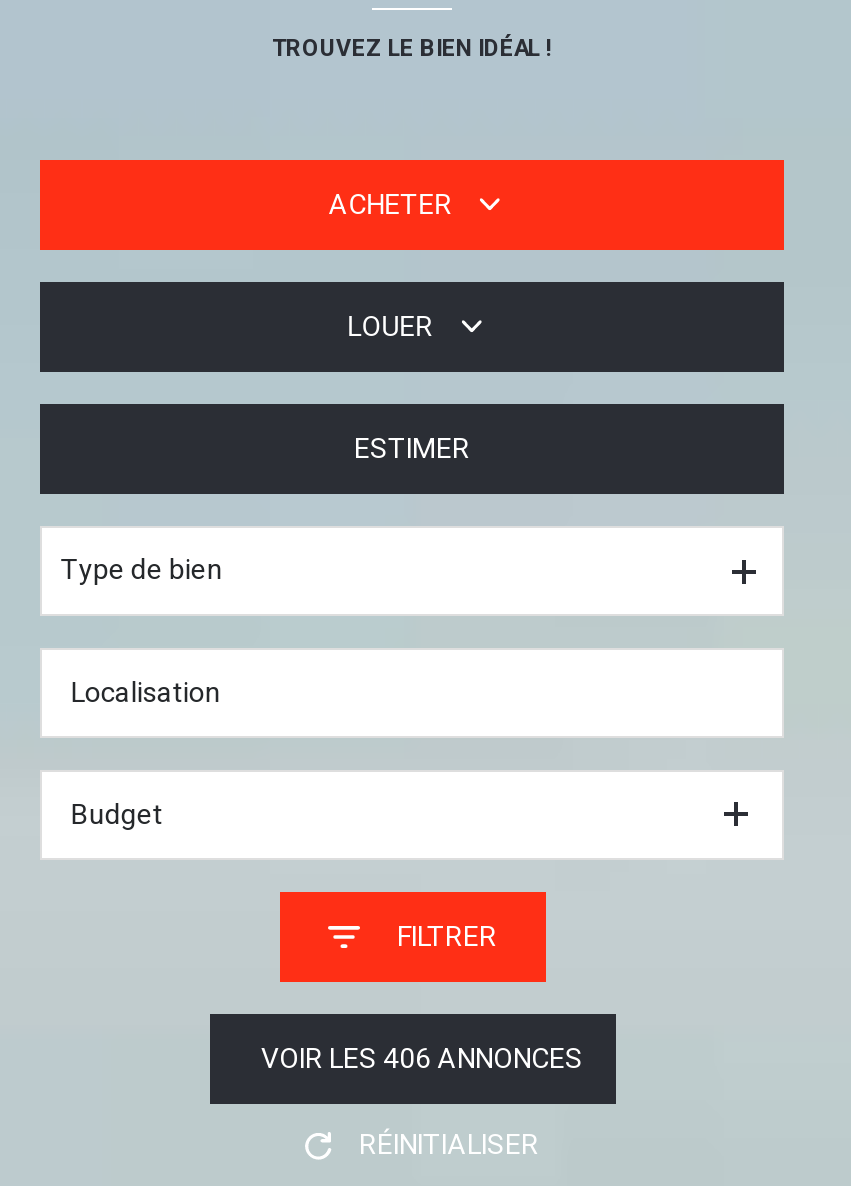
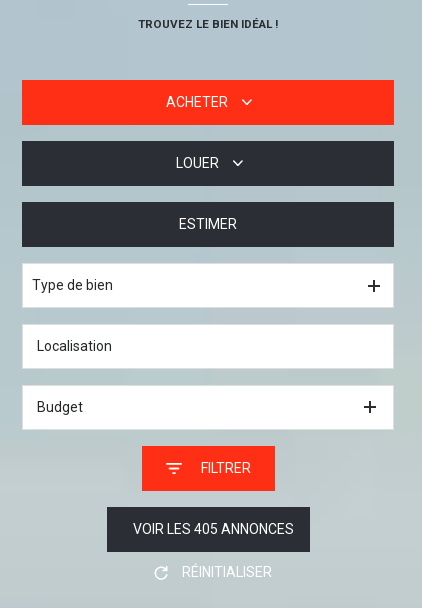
- VOIR LES 406 ANNONCES
+ VOIR LES 405 ANNONCES
